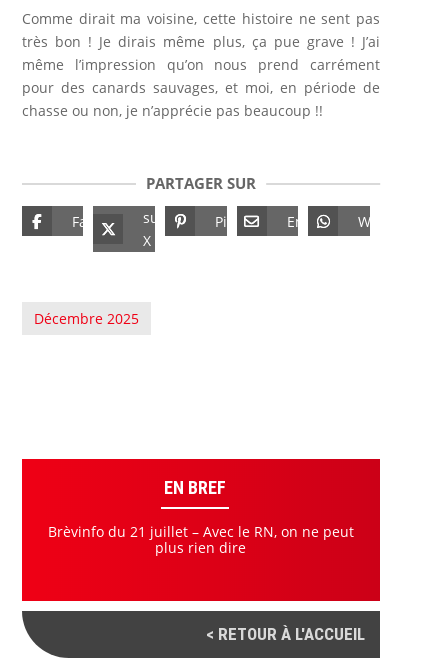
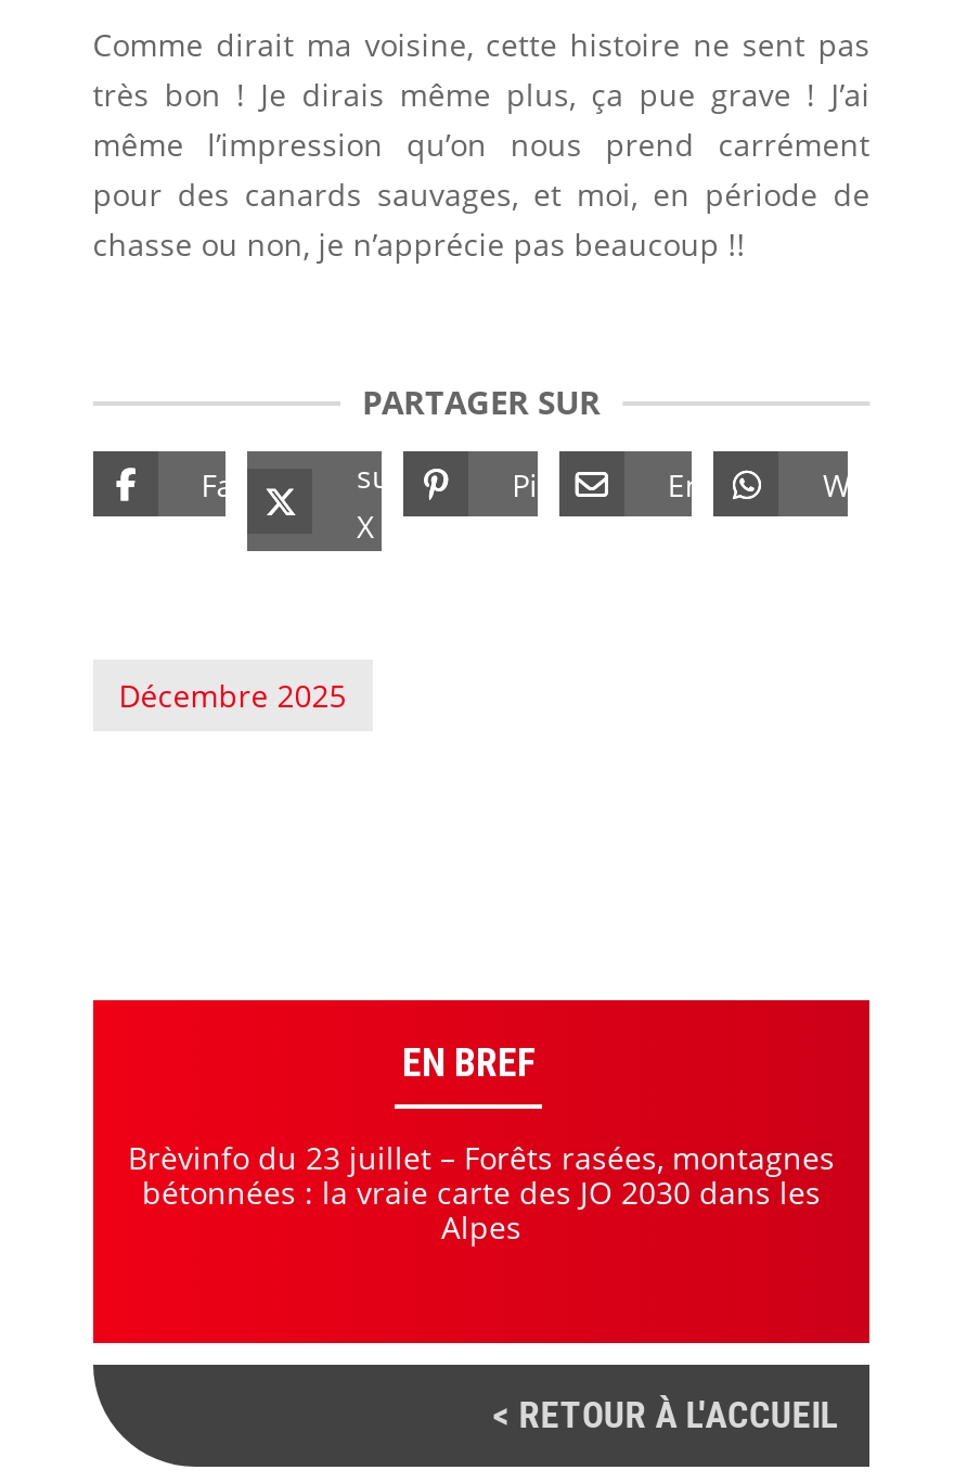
- Brèvinfo du 21 juillet – Avec le RN, on ne peut
- plus rien dire
+ Brèvinfo du 23 juillet – Forêts rasées, montagnes
+ bétonnées : la vraie carte des JO 2030 dans les
+ Alpes
